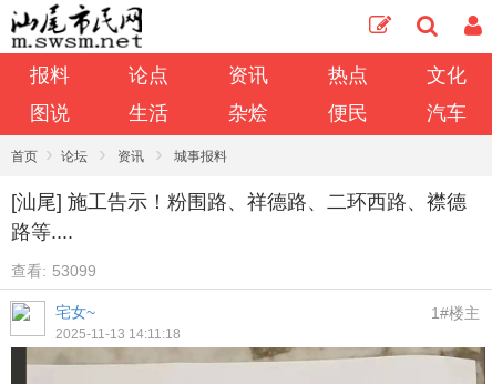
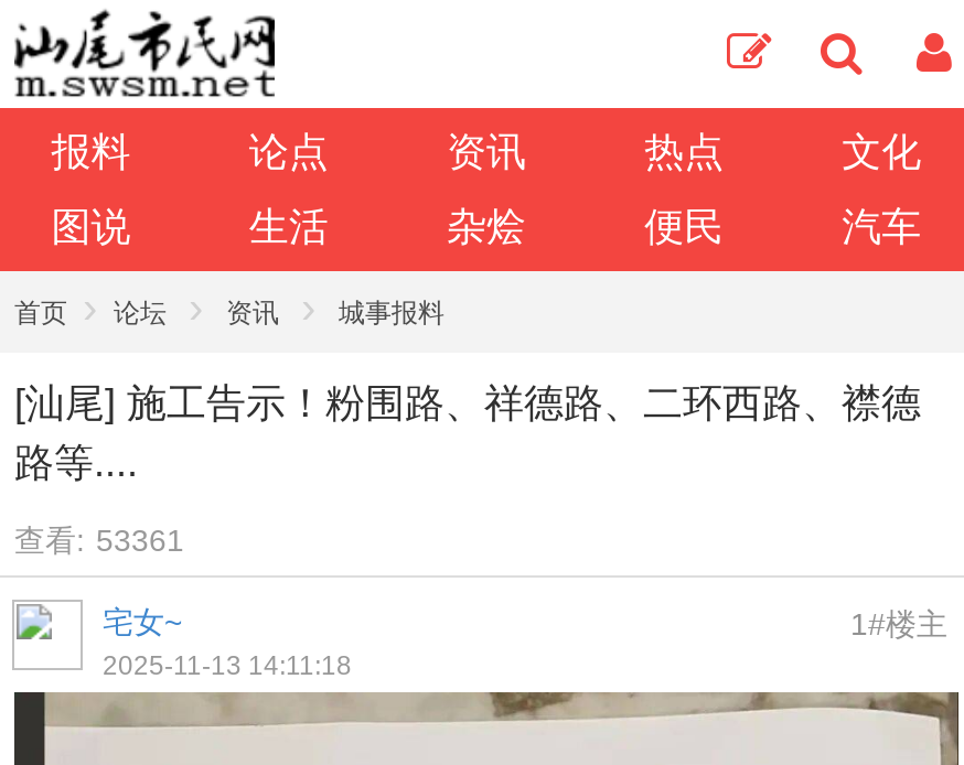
- 查看: 53099
+ 查看: 53361
